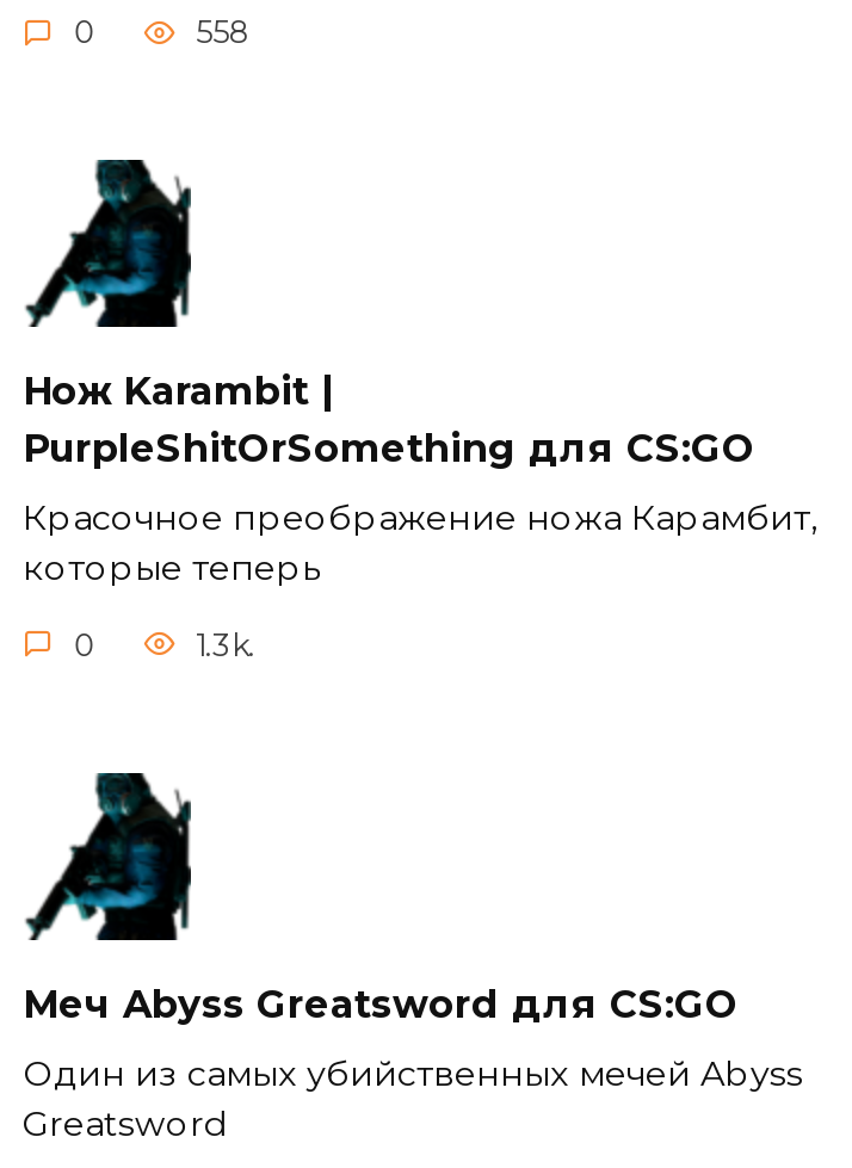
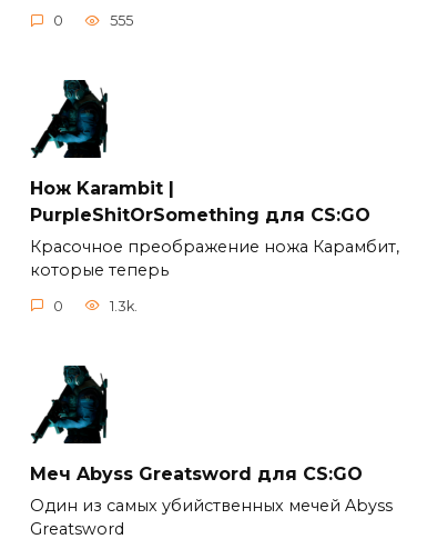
- 558
+ 555
